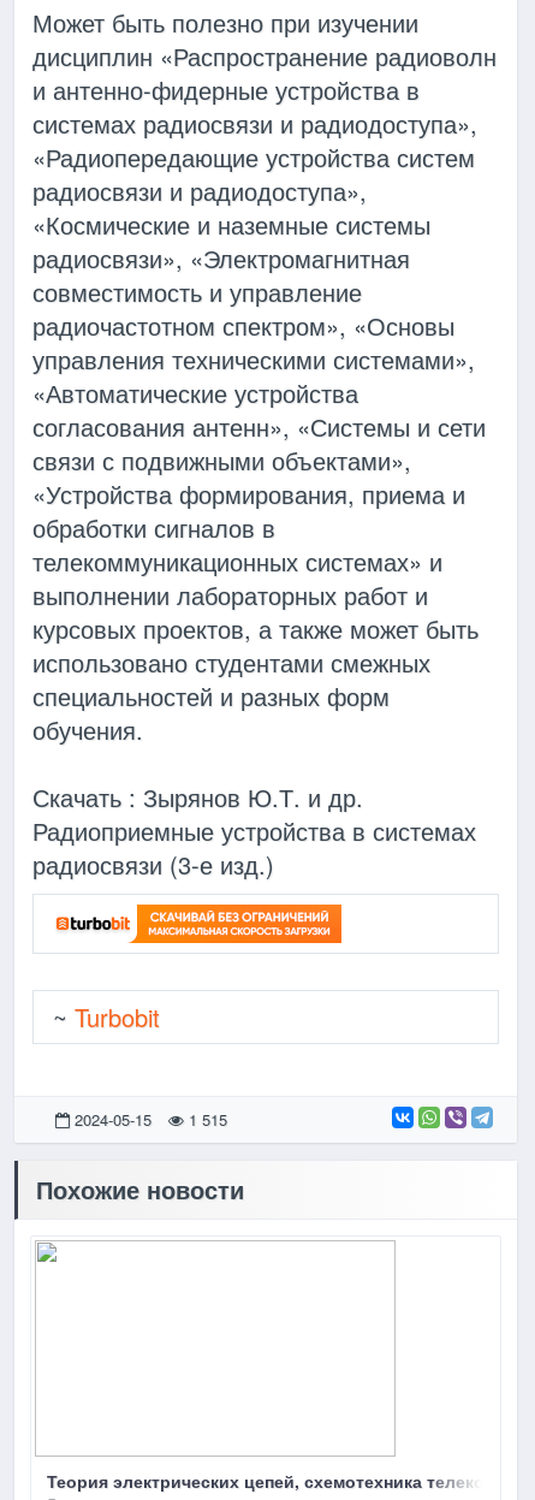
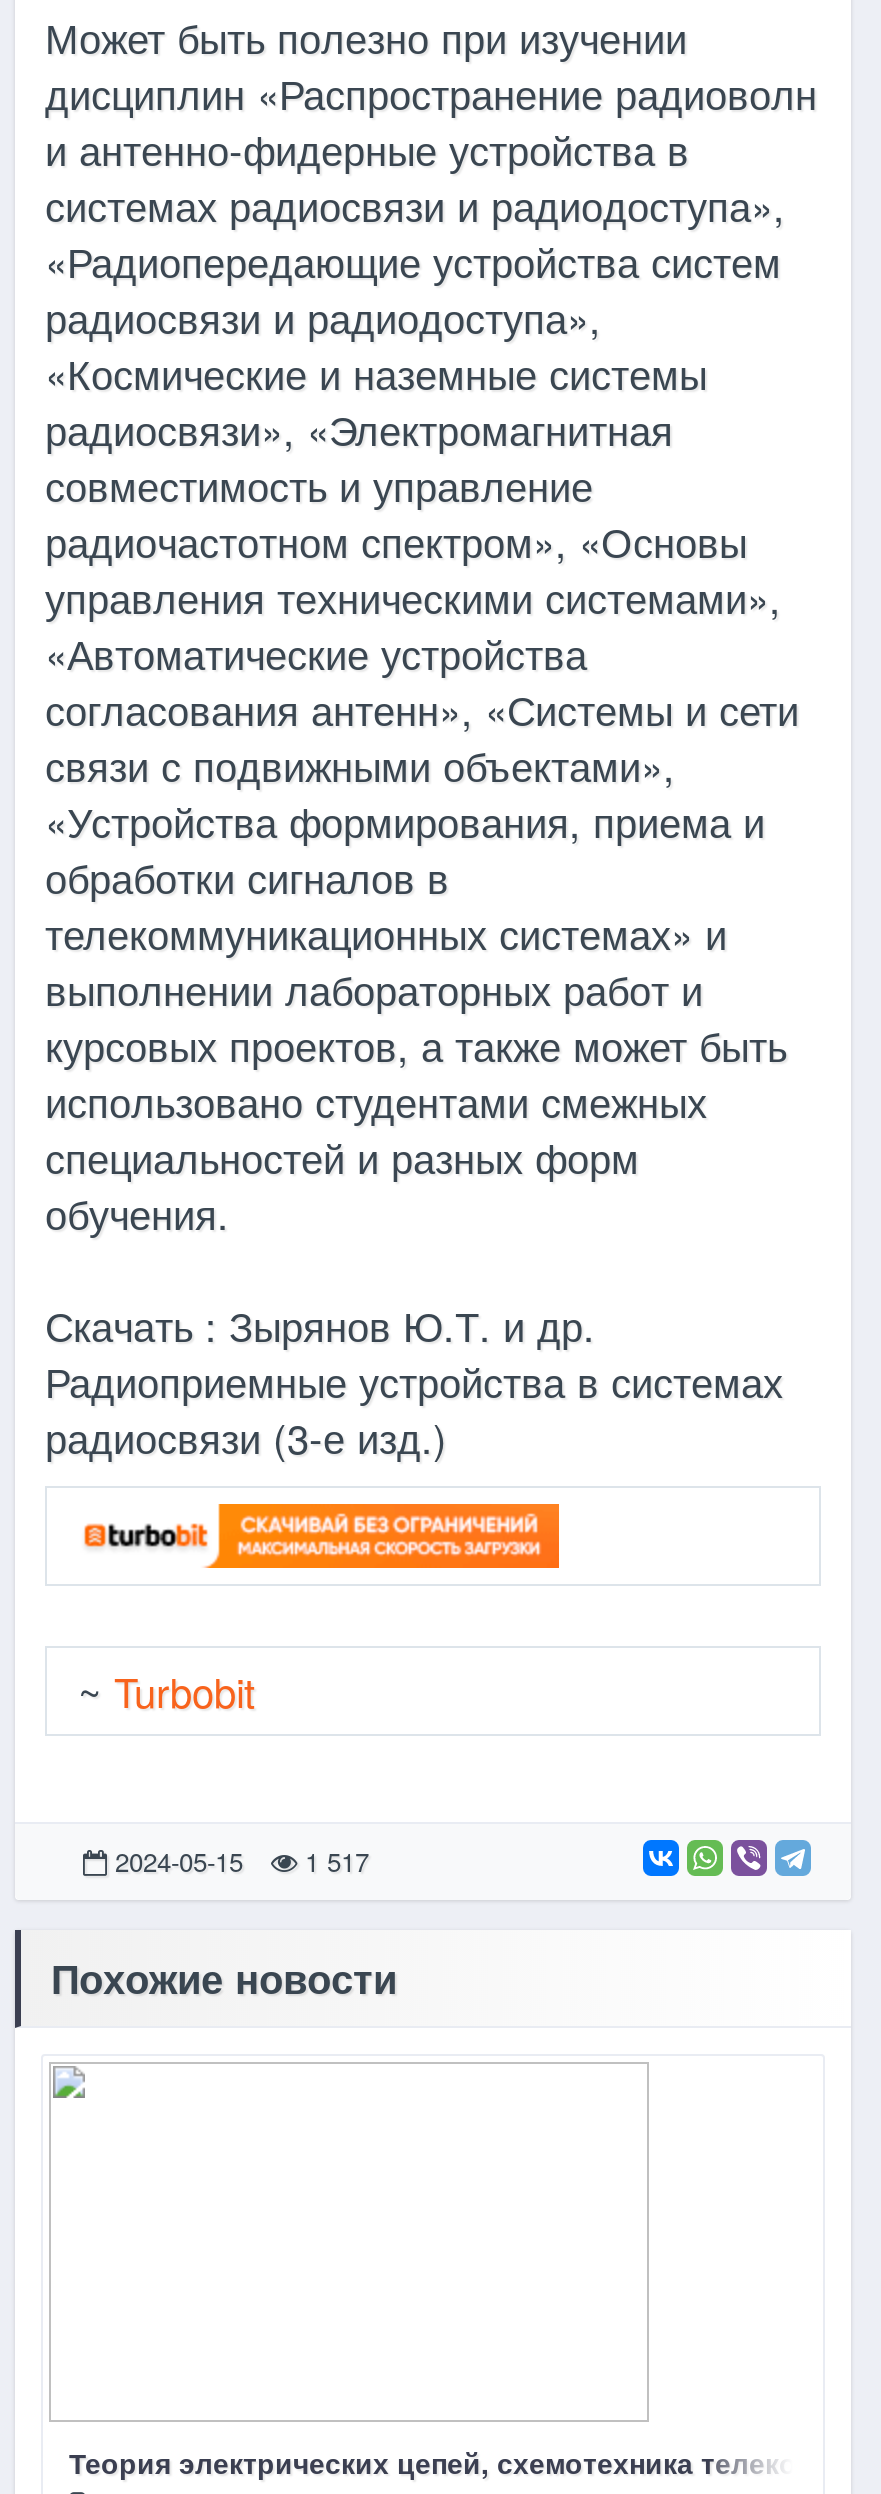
- 2024-05-15 1 515
+ 2024-05-15 1 517
